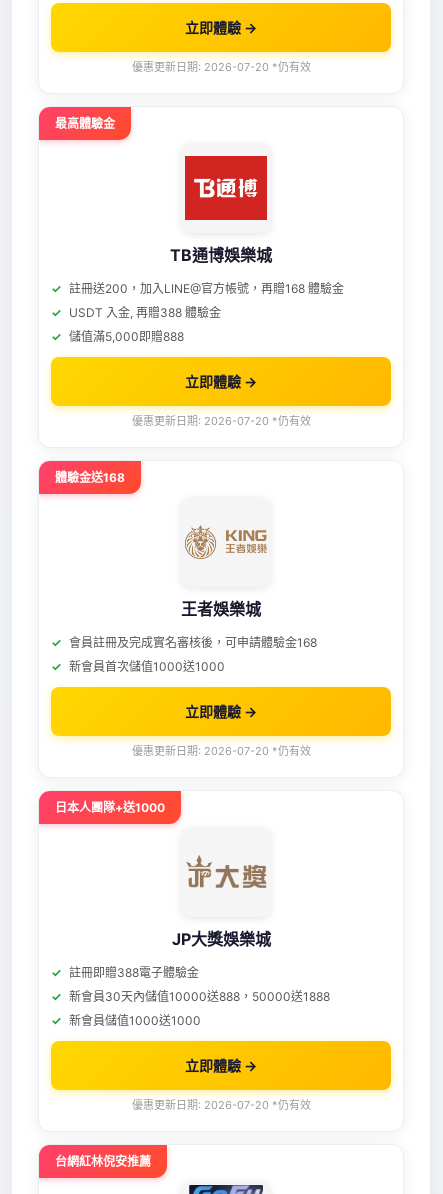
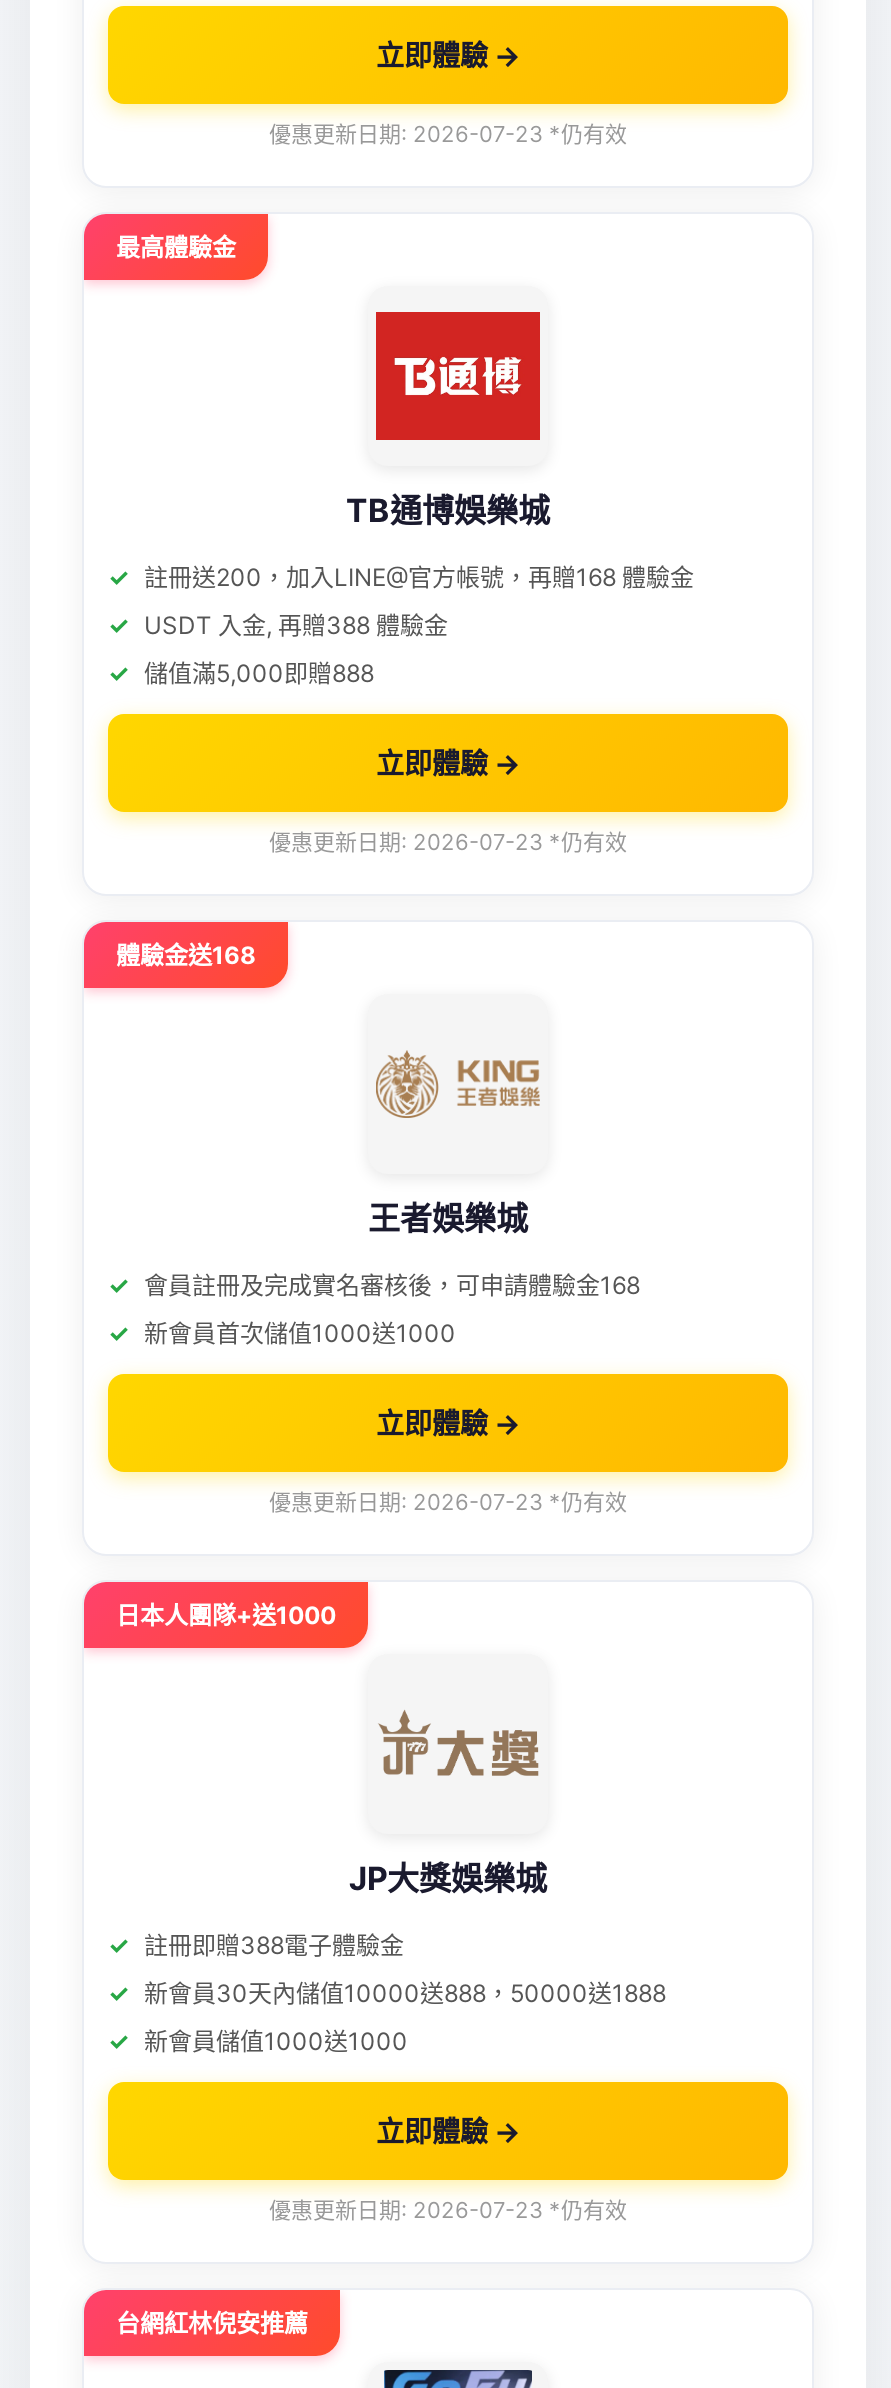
- 優惠更新日期: 2026-07-20 *仍有效
+ 優惠更新日期: 2026-07-23 *仍有效

- 優惠更新日期: 2026-07-20 *仍有效
+ 優惠更新日期: 2026-07-23 *仍有效

- 優惠更新日期: 2026-07-20 *仍有效
+ 優惠更新日期: 2026-07-23 *仍有效

- 優惠更新日期: 2026-07-20 *仍有效
+ 優惠更新日期: 2026-07-23 *仍有效
